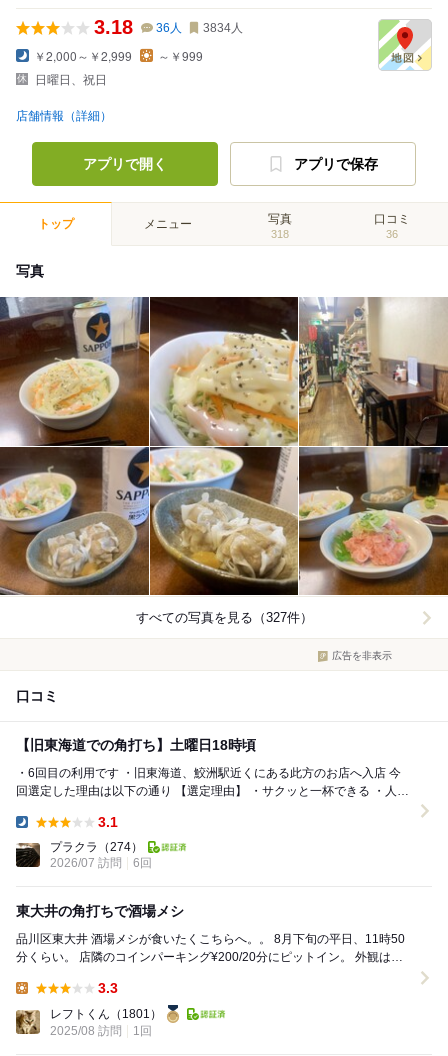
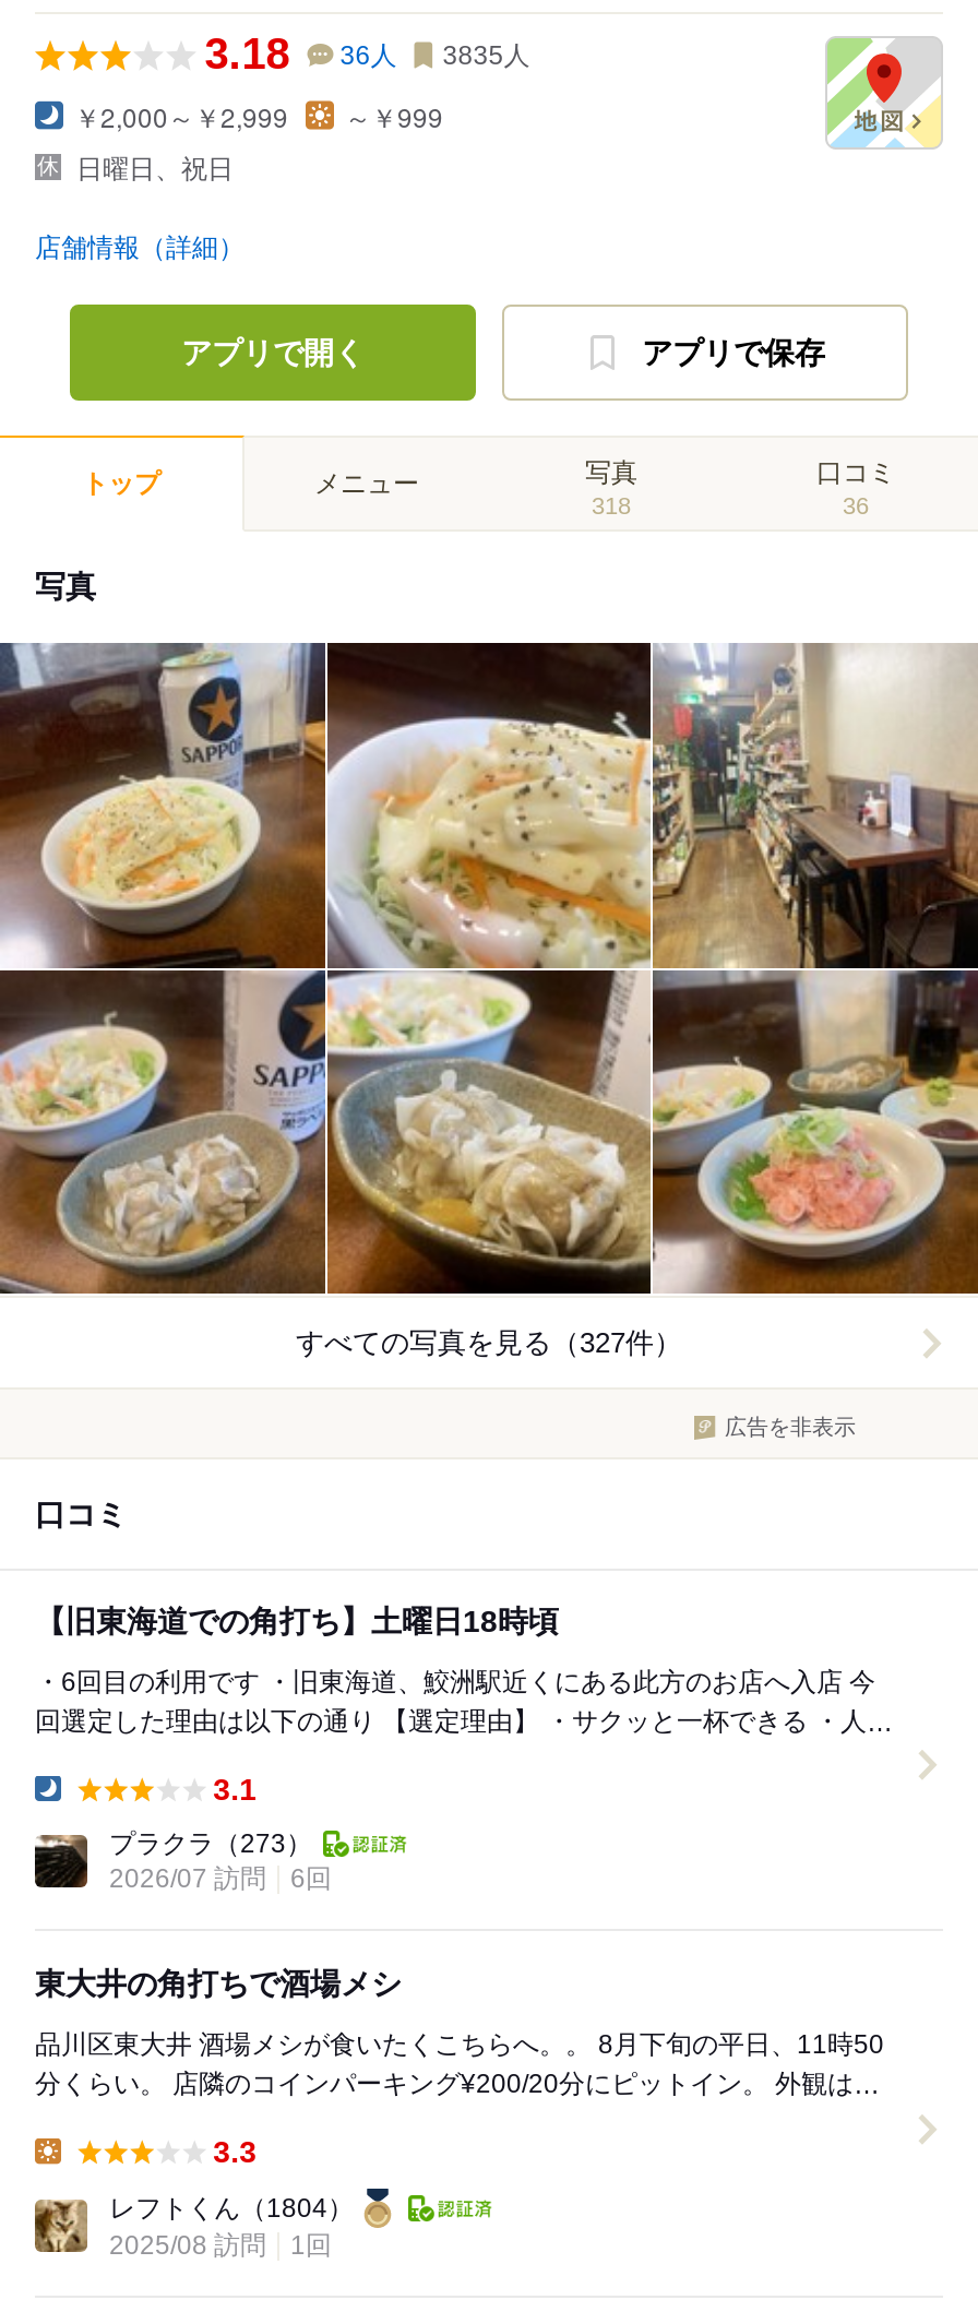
- 3.18 36人 3834人
+ 3.18 36人 3835人

- プラクラ（274）
+ プラクラ（273）

- レフトくん（1801）
+ レフトくん（1804）
